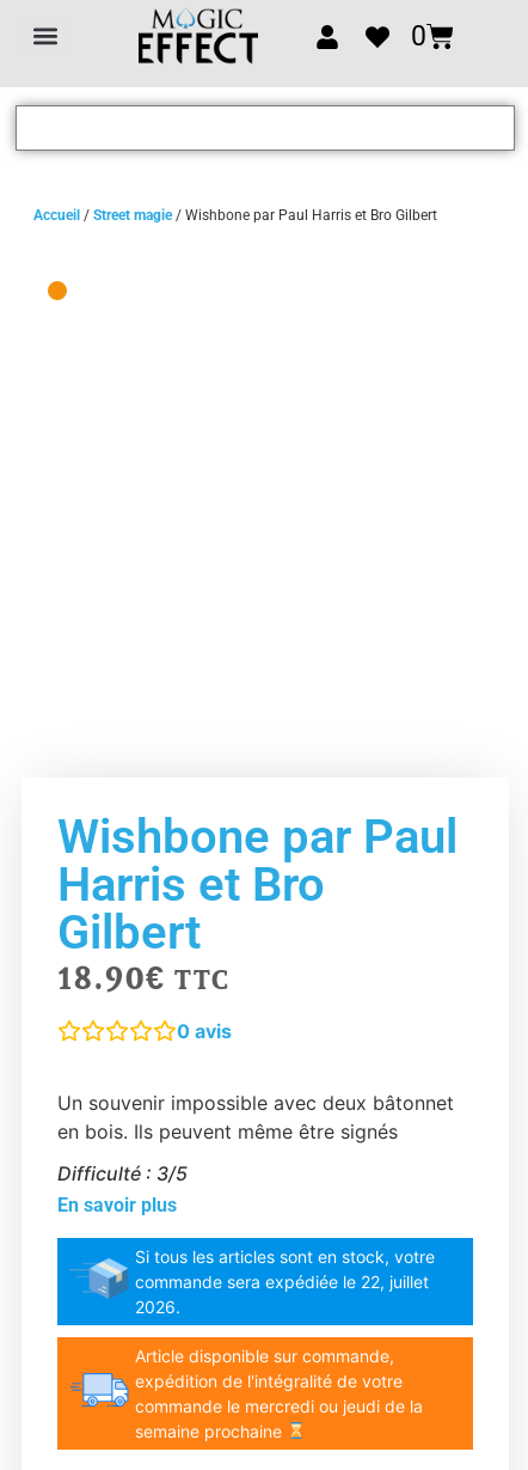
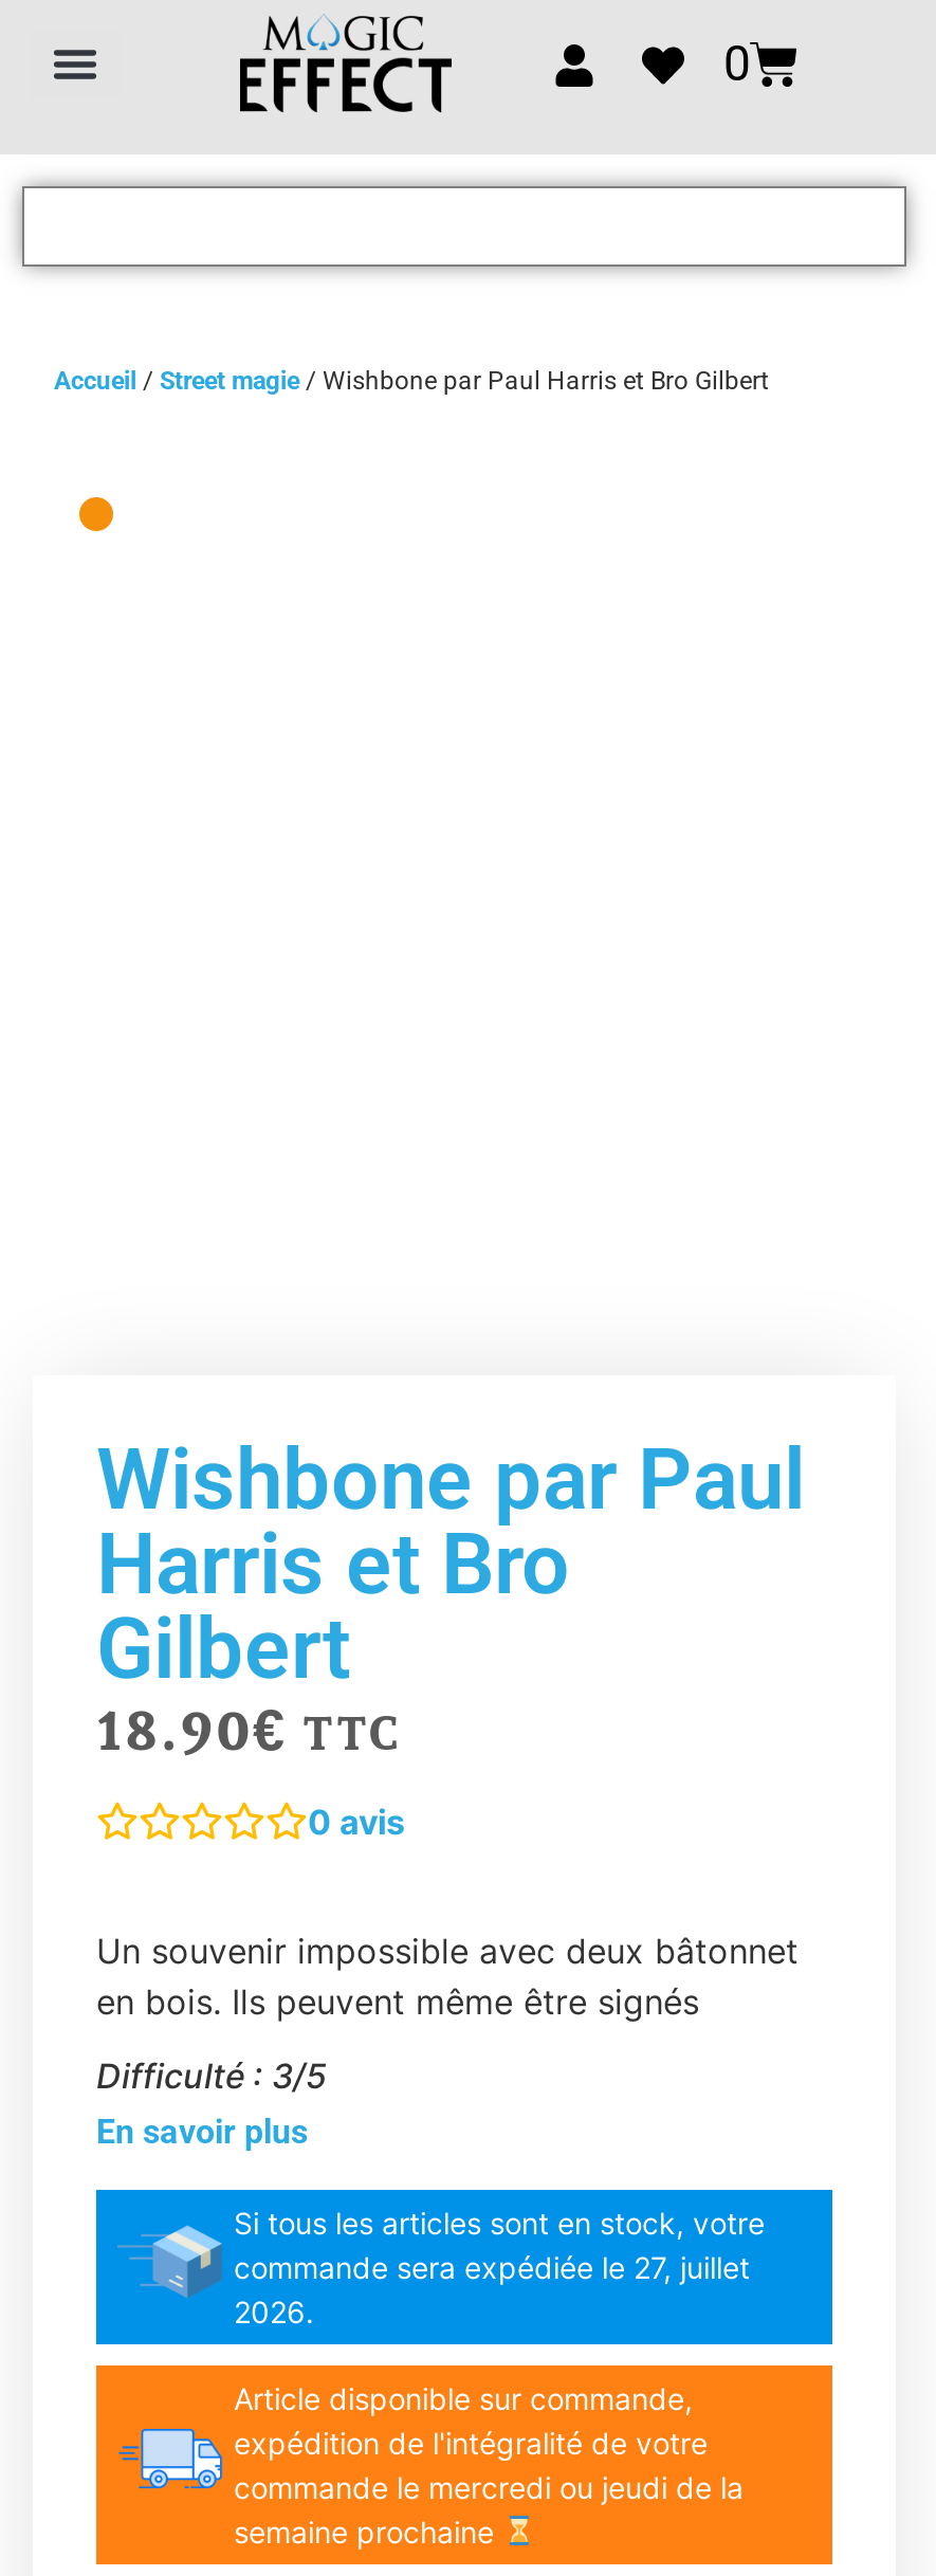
- commande sera expédiée le 22, juillet
+ commande sera expédiée le 27, juillet
